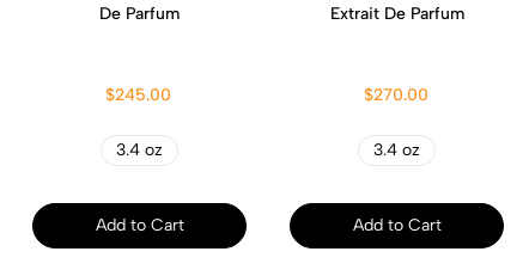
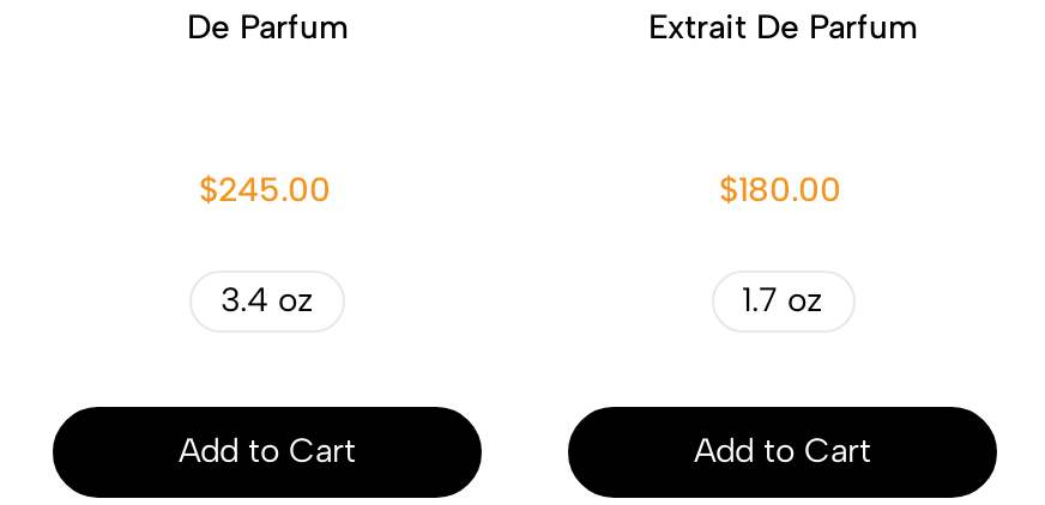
- $270.00
+ $180.00

- 3.4 oz
+ 1.7 oz
